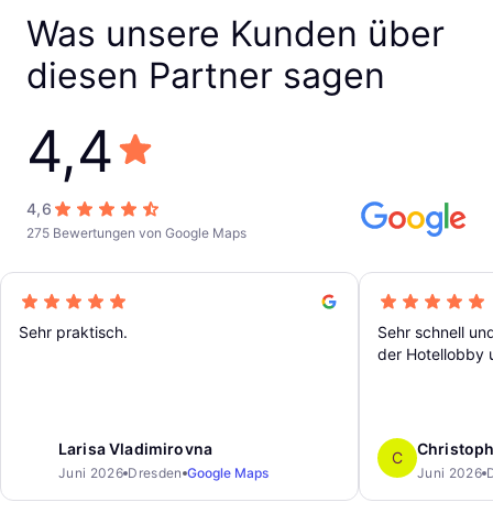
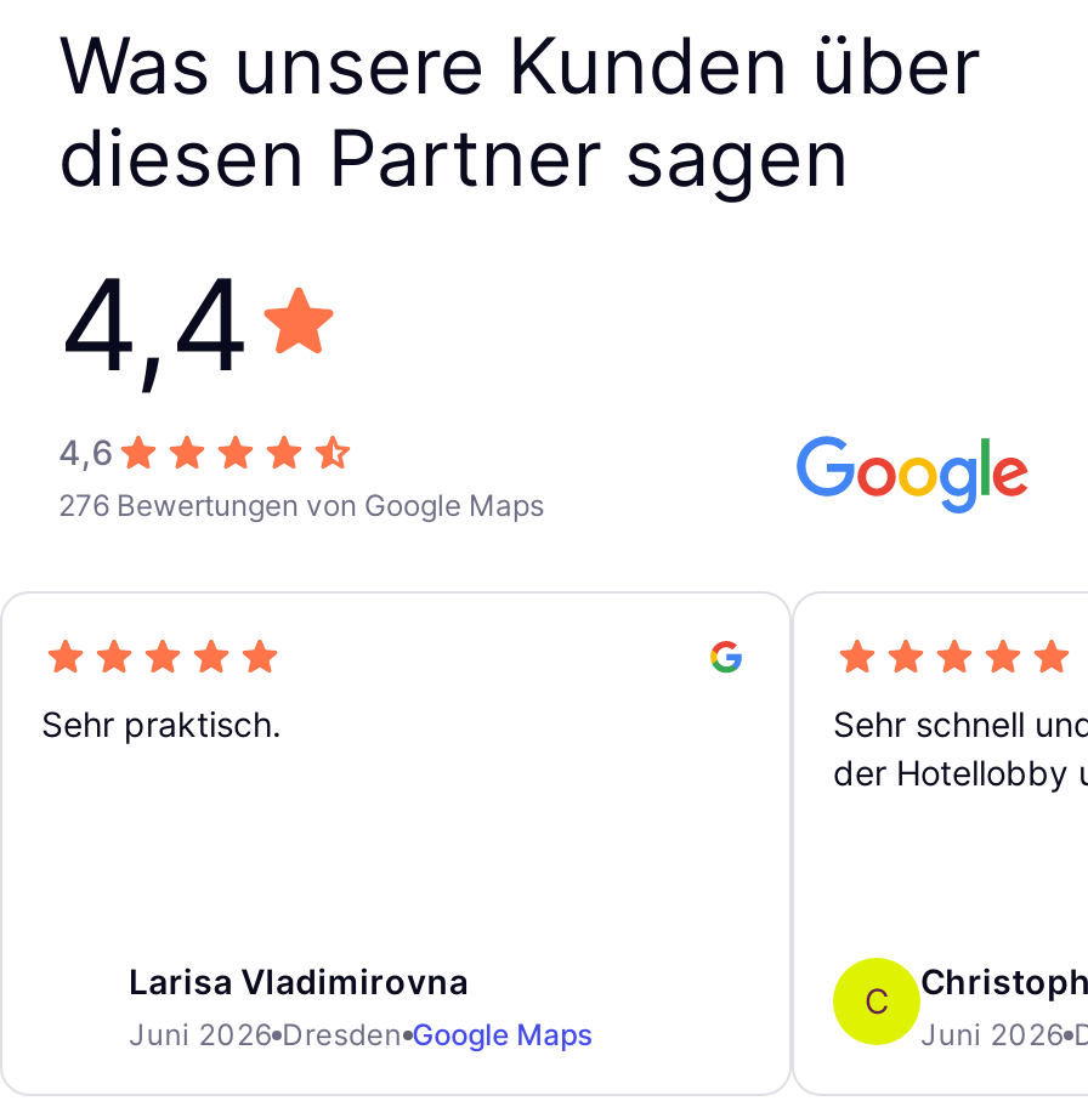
- 275 Bewertungen von Google Maps
+ 276 Bewertungen von Google Maps
